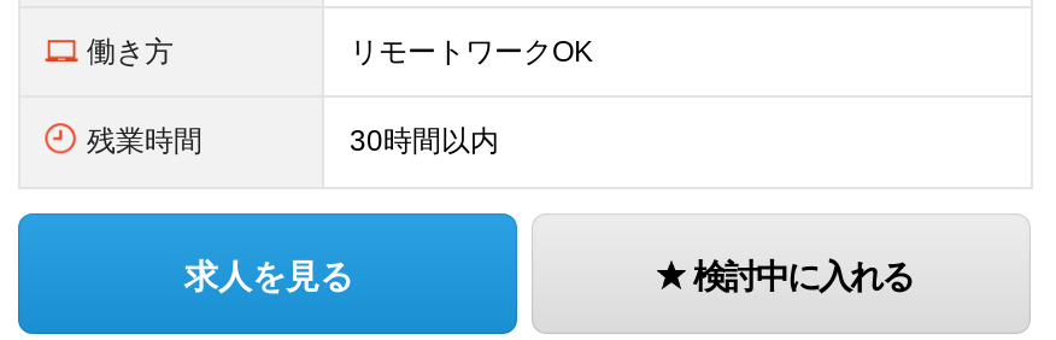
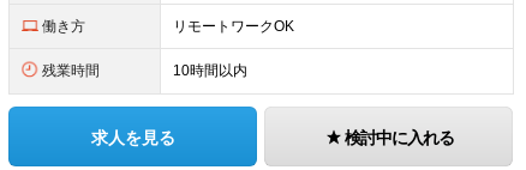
- 30時間以内
+ 10時間以内
